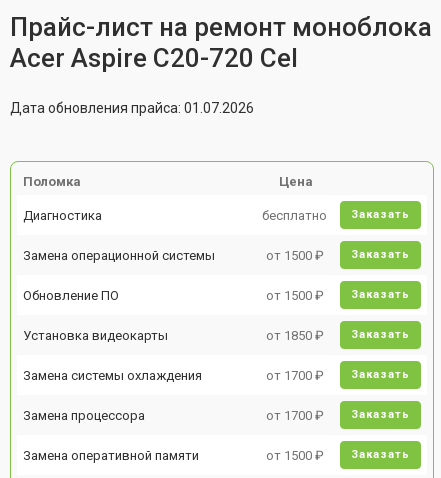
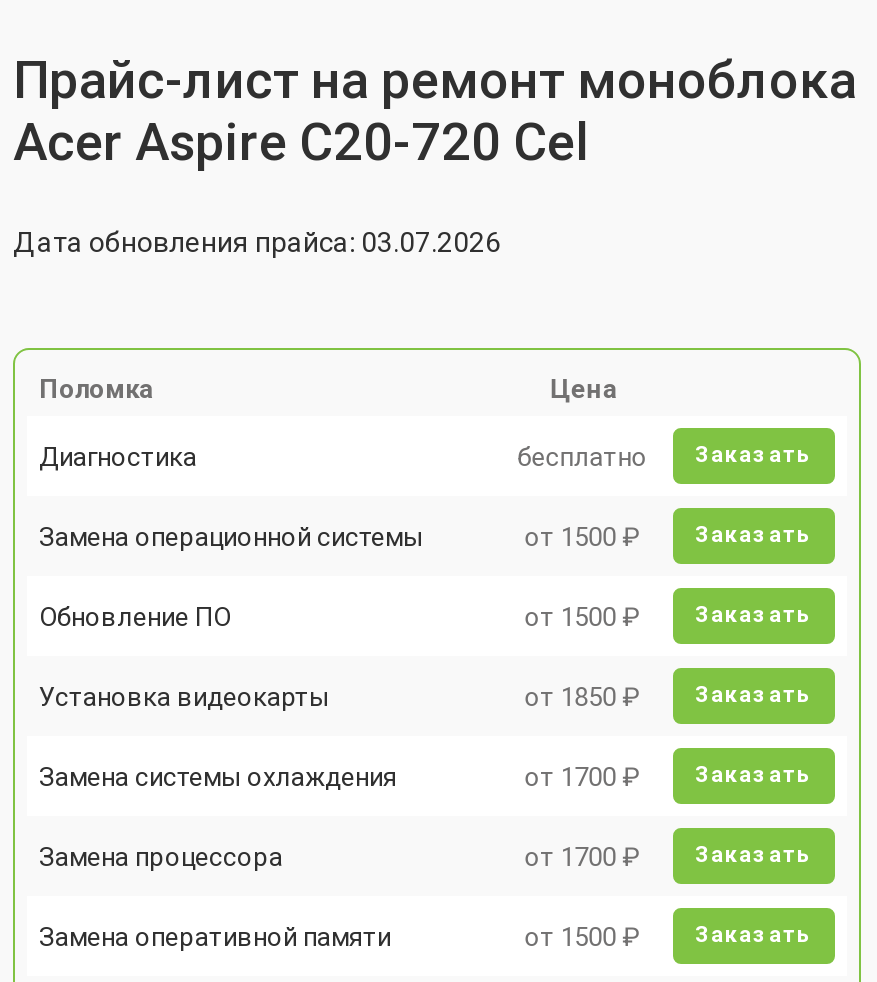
- Дата обновления прайса: 01.07.2026
+ Дата обновления прайса: 03.07.2026
